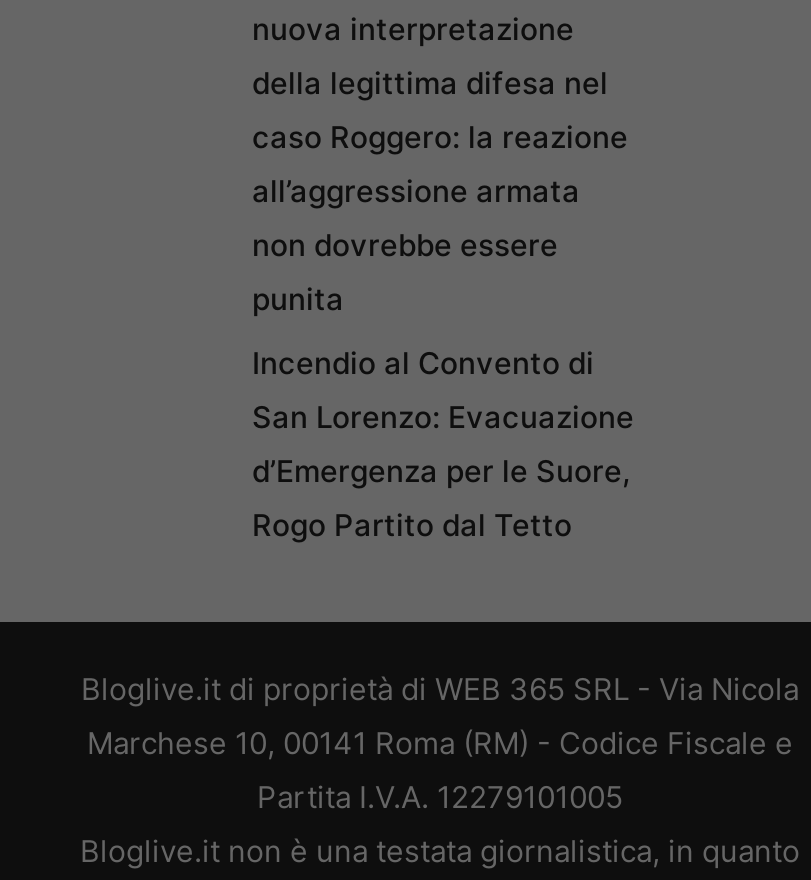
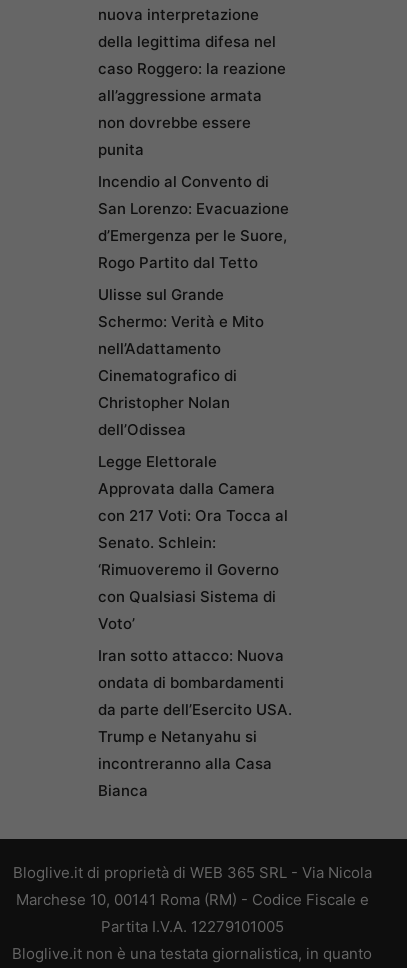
+ Ulisse sul Grande
+ Schermo: Verità e Mito
+ nell’Adattamento
+ Cinematografico di
+ Christopher Nolan
+ dell’Odissea
+ Legge Elettorale
+ Approvata dalla Camera
+ con 217 Voti: Ora Tocca al
+ Senato. Schlein:
+ ‘Rimuoveremo il Governo
+ con Qualsiasi Sistema di
+ Voto’
+ Iran sotto attacco: Nuova
+ ondata di bombardamenti
+ da parte dell’Esercito USA.
+ Trump e Netanyahu si
+ incontreranno alla Casa
+ Bianca
